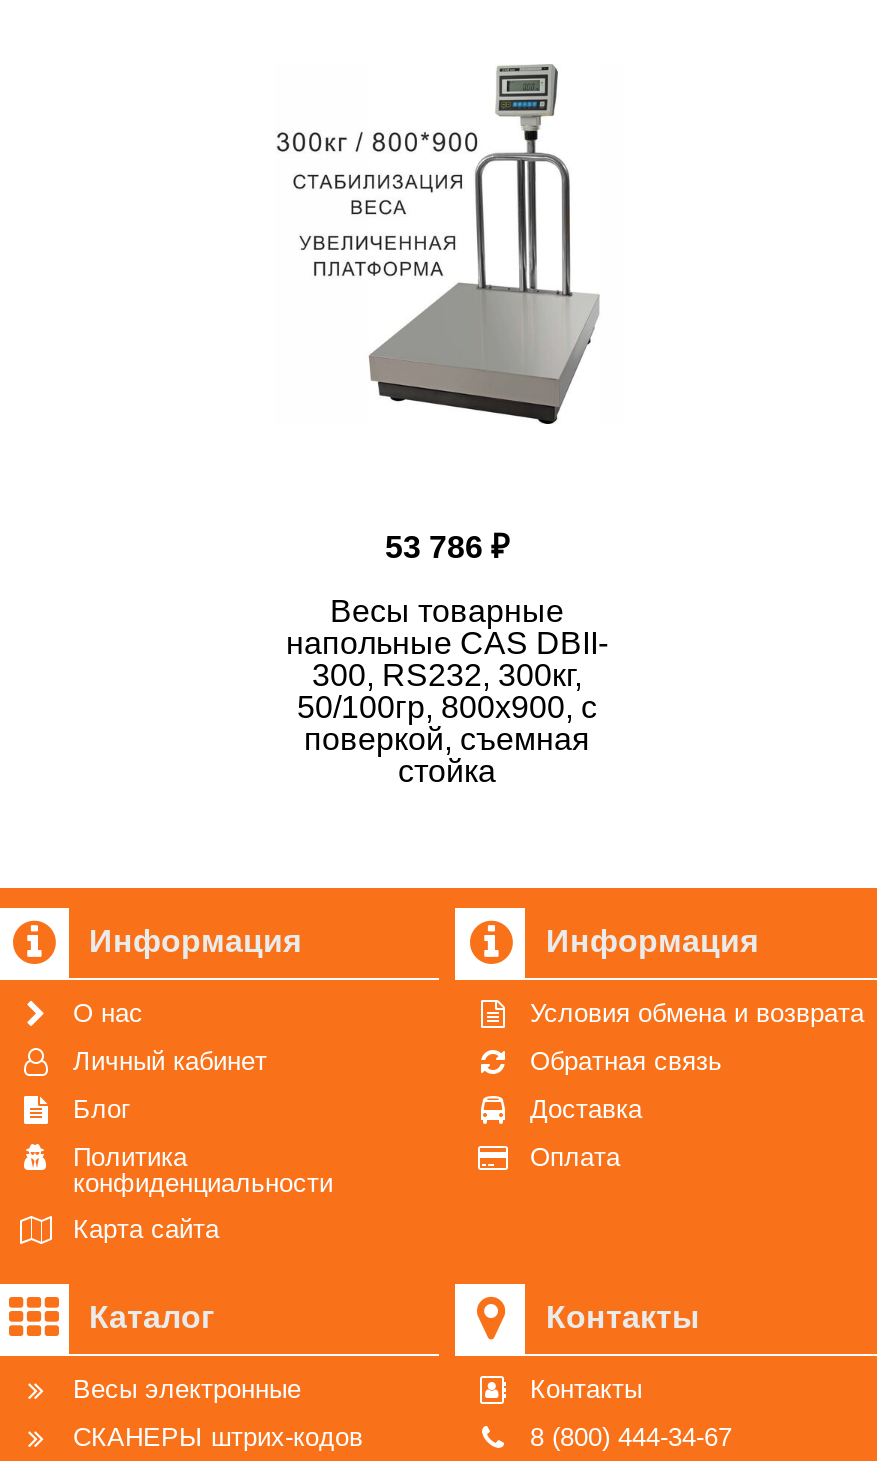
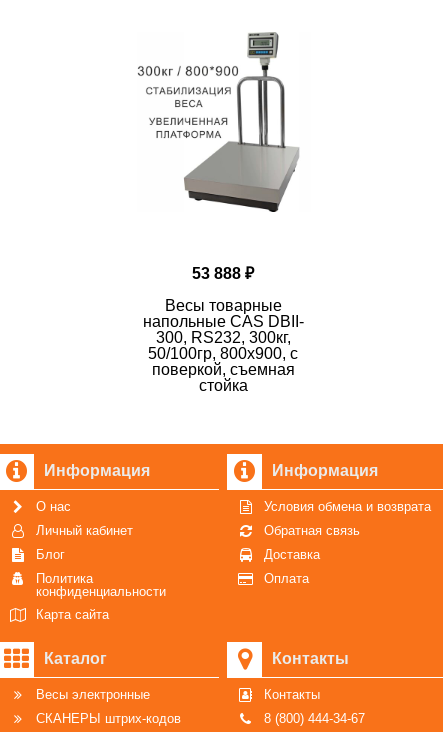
- 53 786 ₽
+ 53 888 ₽
